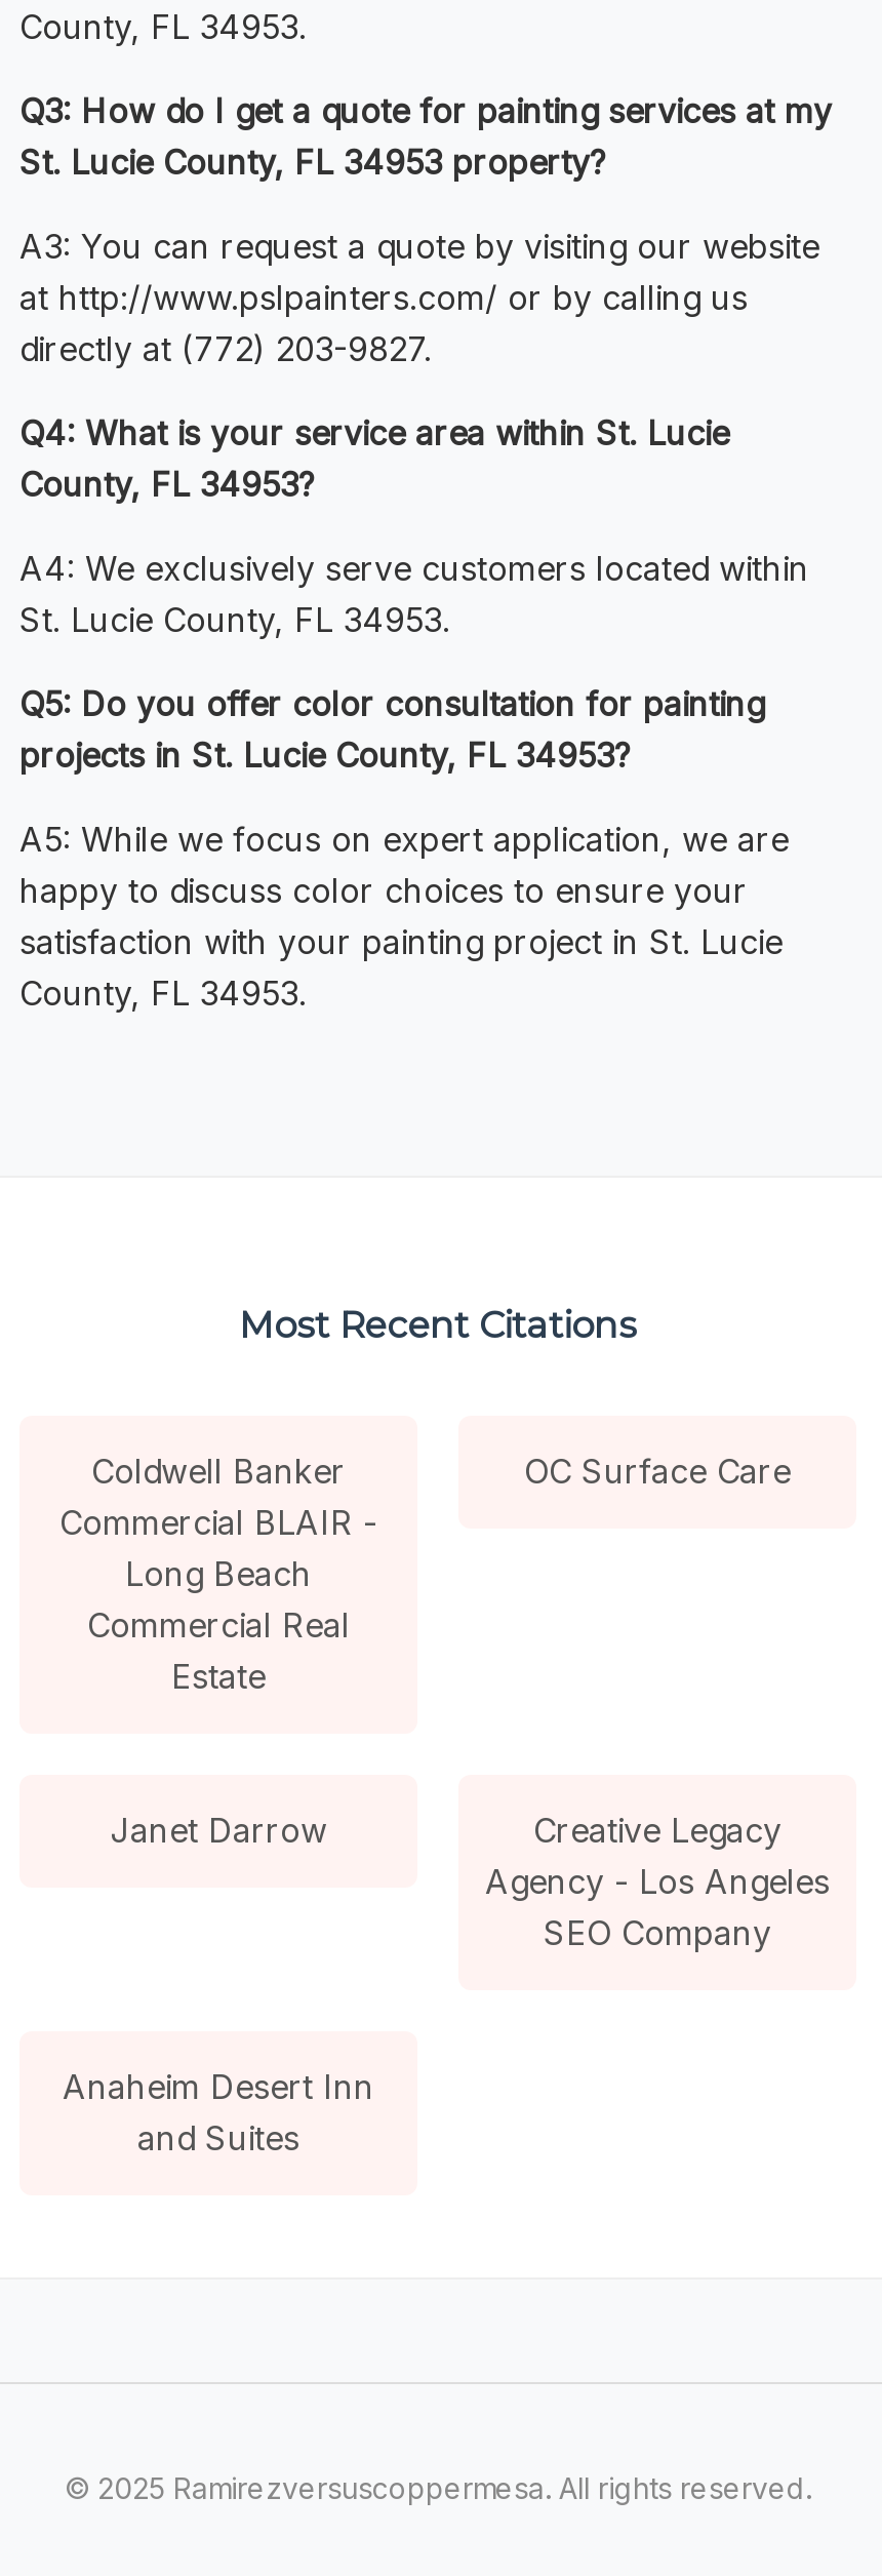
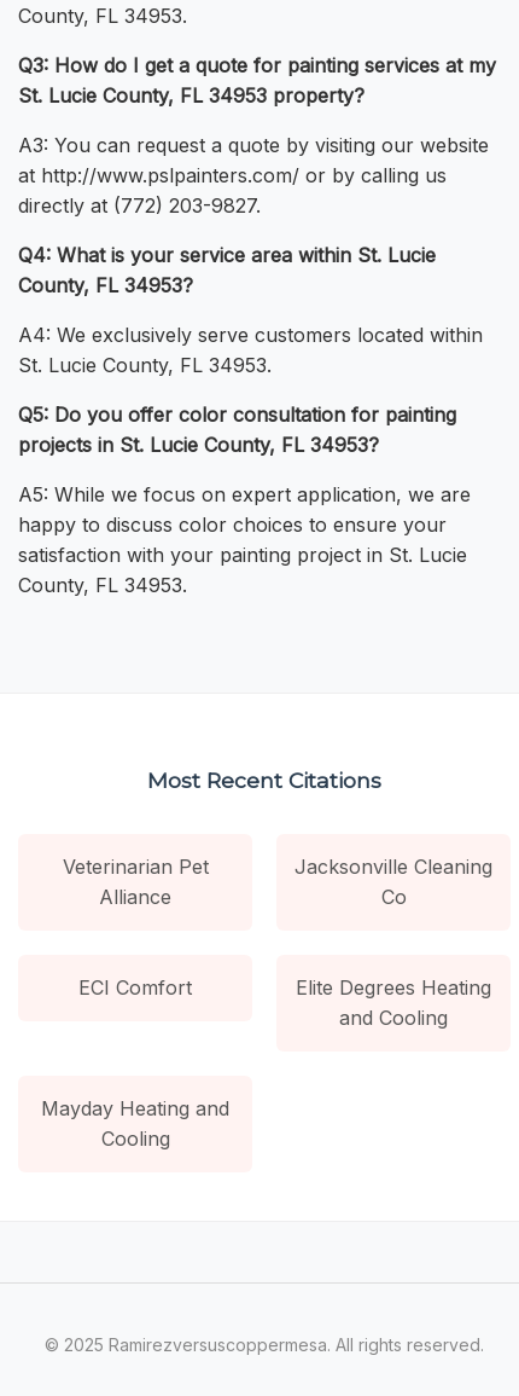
- Coldwell Banker
- Commercial BLAIR -
- Long Beach
- Commercial Real
- Estate
+ Veterinarian Pet
+ Alliance

- OC Surface Care
+ Jacksonville Cleaning
+ Co

- Janet Darrow
- Creative Legacy
- Agency - Los Angeles
- SEO Company
+ ECI Comfort
+ Elite Degrees Heating
+ and Cooling

- Anaheim Desert Inn
- and Suites
+ Mayday Heating and
+ Cooling
